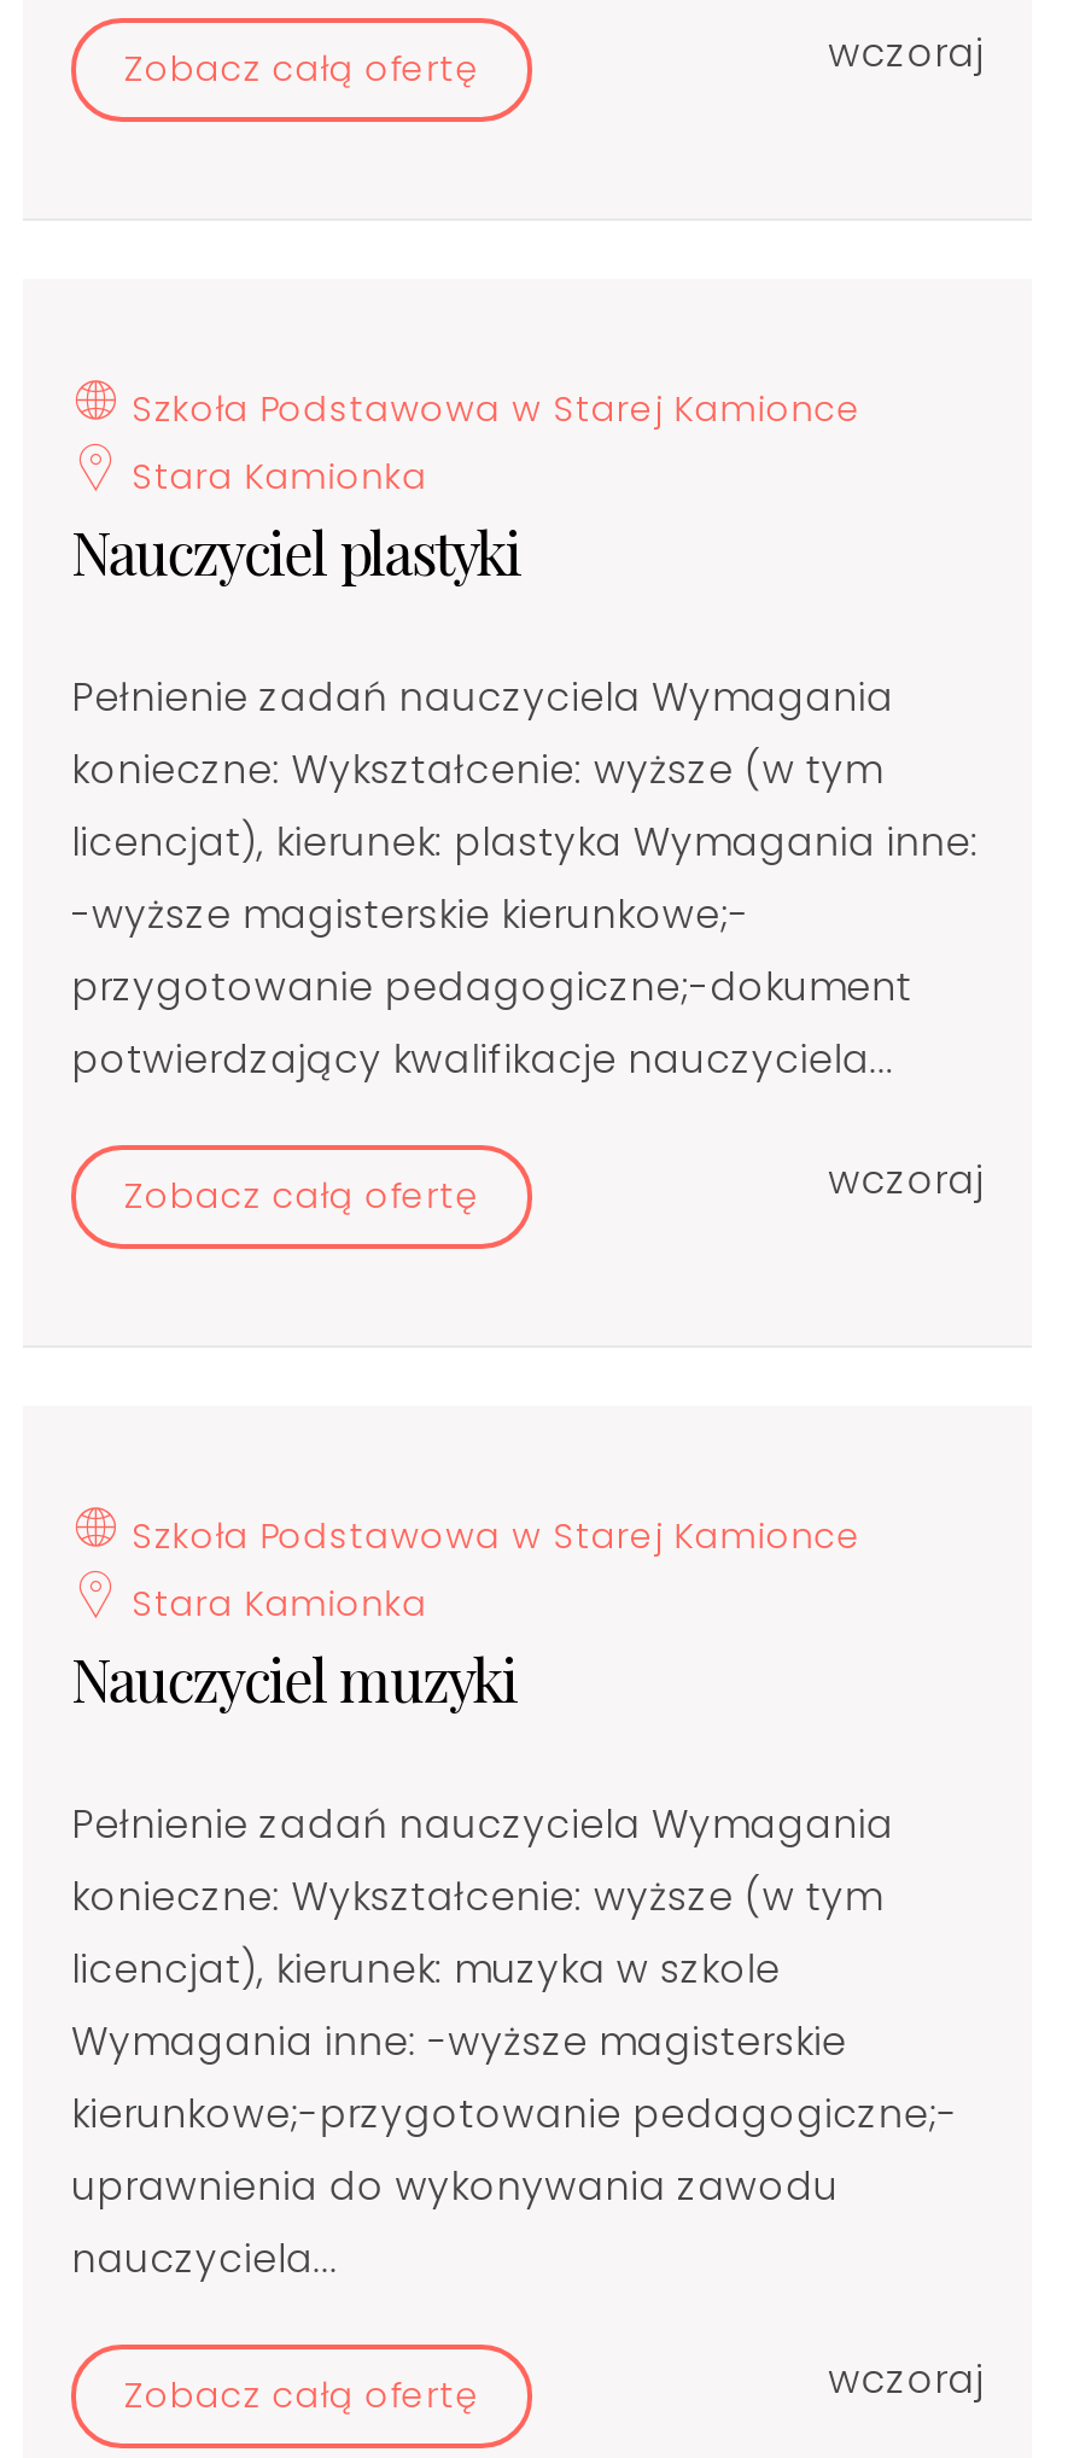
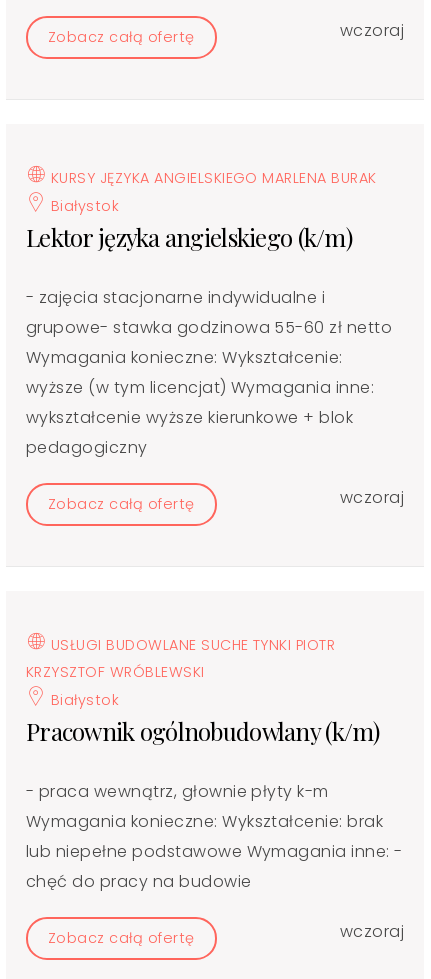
- Szkoła Podstawowa w Starej Kamionce
- Stara Kamionka
- Nauczyciel plastyki
+ KURSY JĘZYKA ANGIELSKIEGO MARLENA BURAK
+ Białystok
+ Lektor języka angielskiego (k/m)

- Pełnienie zadań nauczyciela Wymagania
- konieczne: Wykształcenie: wyższe (w tym
- licencjat), kierunek: plastyka Wymagania inne:
- -wyższe magisterskie kierunkowe;-
- przygotowanie pedagogiczne;-dokument
- potwierdzający kwalifikacje nauczyciela...
+ - zajęcia stacjonarne indywidualne i
+ grupowe- stawka godzinowa 55-60 zł netto
+ Wymagania konieczne: Wykształcenie:
+ wyższe (w tym licencjat) Wymagania inne:
+ wykształcenie wyższe kierunkowe + blok
+ pedagogiczny

- Szkoła Podstawowa w Starej Kamionce
- Stara Kamionka
- Nauczyciel muzyki
+ USŁUGI BUDOWLANE SUCHE TYNKI PIOTR
+ KRZYSZTOF WRÓBLEWSKI
+ Białystok
+ Pracownik ogólnobudowlany (k/m)

- Pełnienie zadań nauczyciela Wymagania
- konieczne: Wykształcenie: wyższe (w tym
- licencjat), kierunek: muzyka w szkole
- Wymagania inne: -wyższe magisterskie
- kierunkowe;-przygotowanie pedagogiczne;-
- uprawnienia do wykonywania zawodu
- nauczyciela...
+ - praca wewnątrz, głownie płyty k-m
+ Wymagania konieczne: Wykształcenie: brak
+ lub niepełne podstawowe Wymagania inne: -
+ chęć do pracy na budowie
